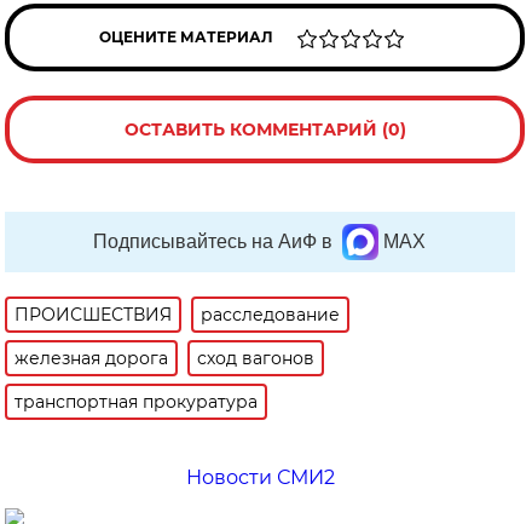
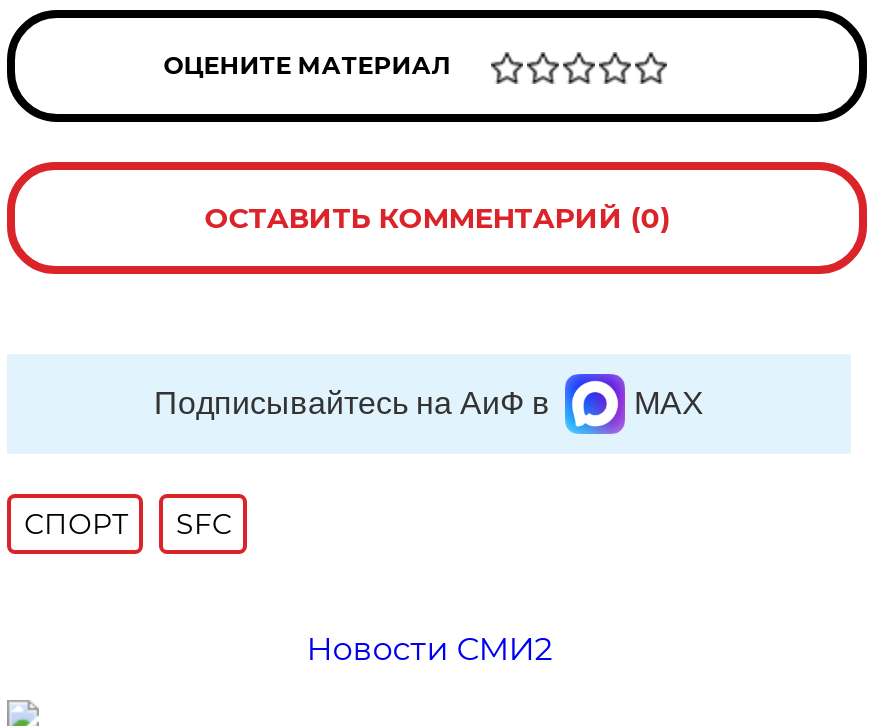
- ПРОИСШЕСТВИЯ
- расследование
- железная дорога
- сход вагонов
- транспортная прокуратура
+ СПОРТ
+ SFC
